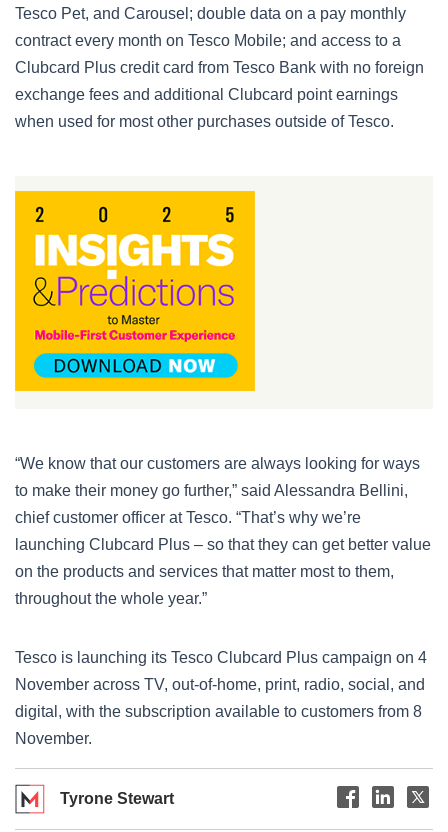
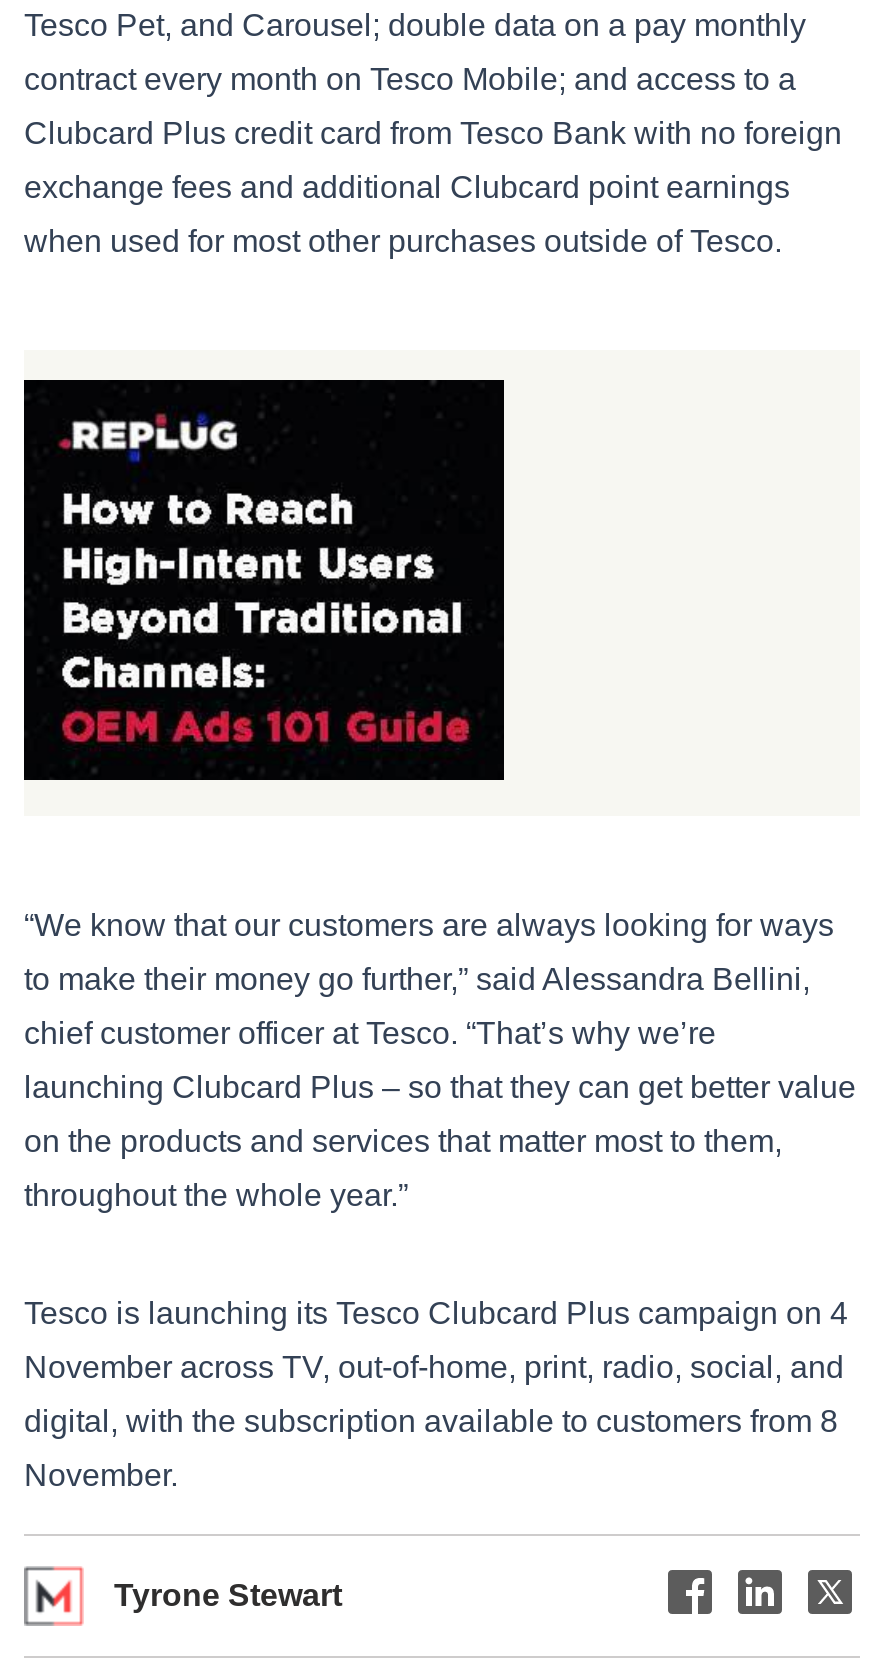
- [image]
+ [image]
